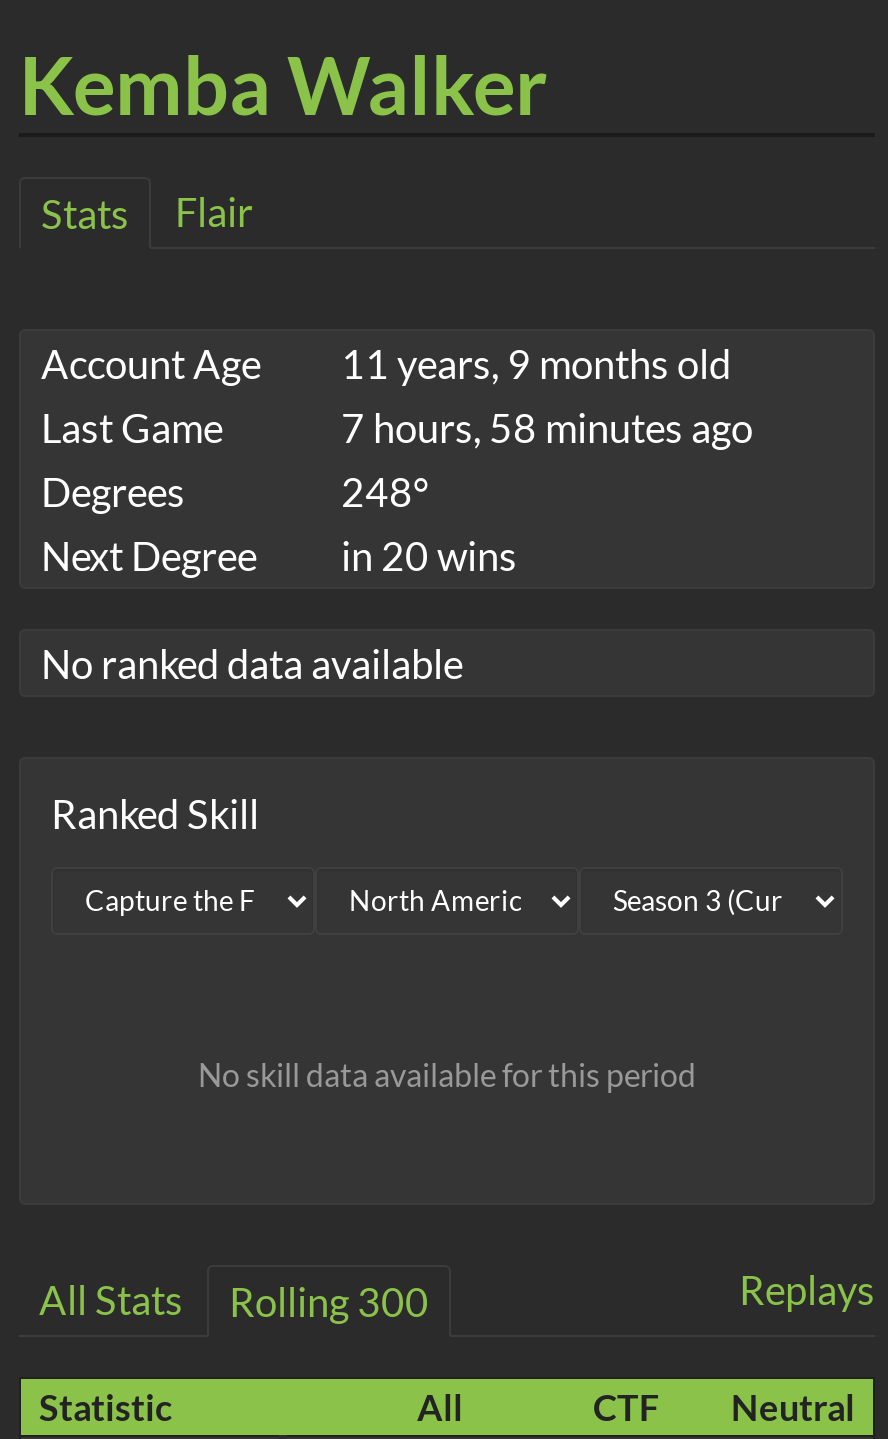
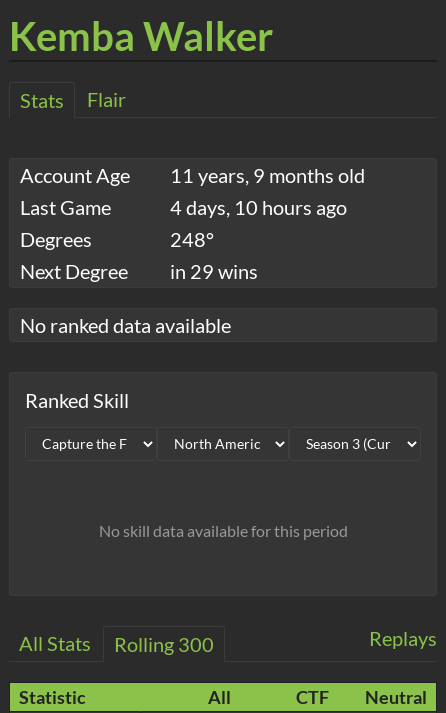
- 7 hours, 58 minutes ago
+ 4 days, 10 hours ago

- Next Degree in 20 wins
+ Next Degree in 29 wins
